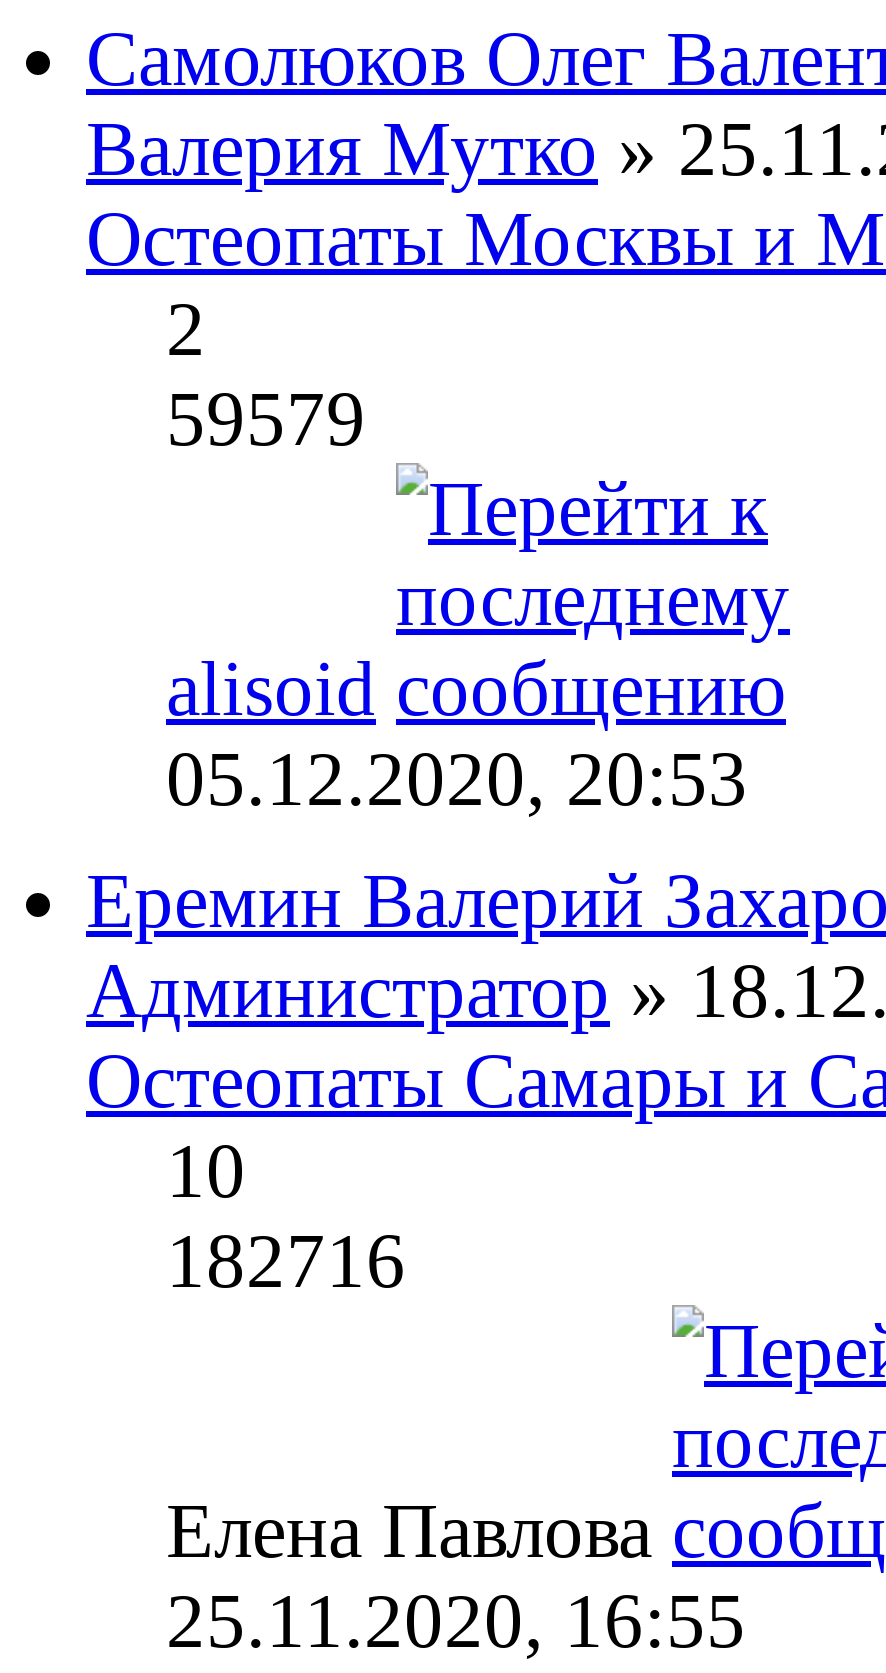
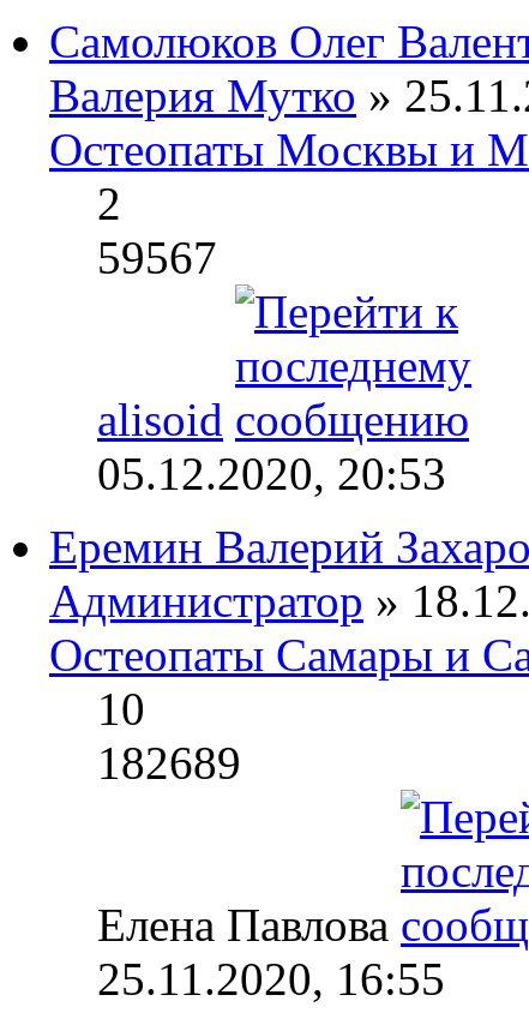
- 59579
+ 59567

- 182716
+ 182689
